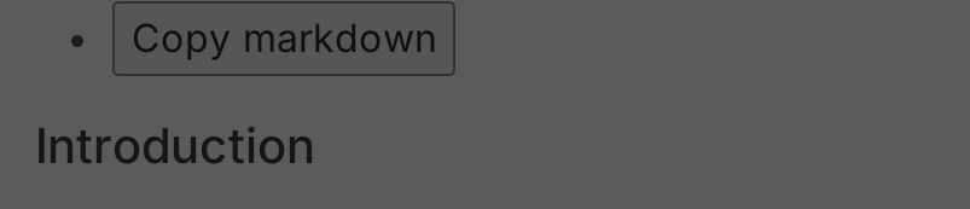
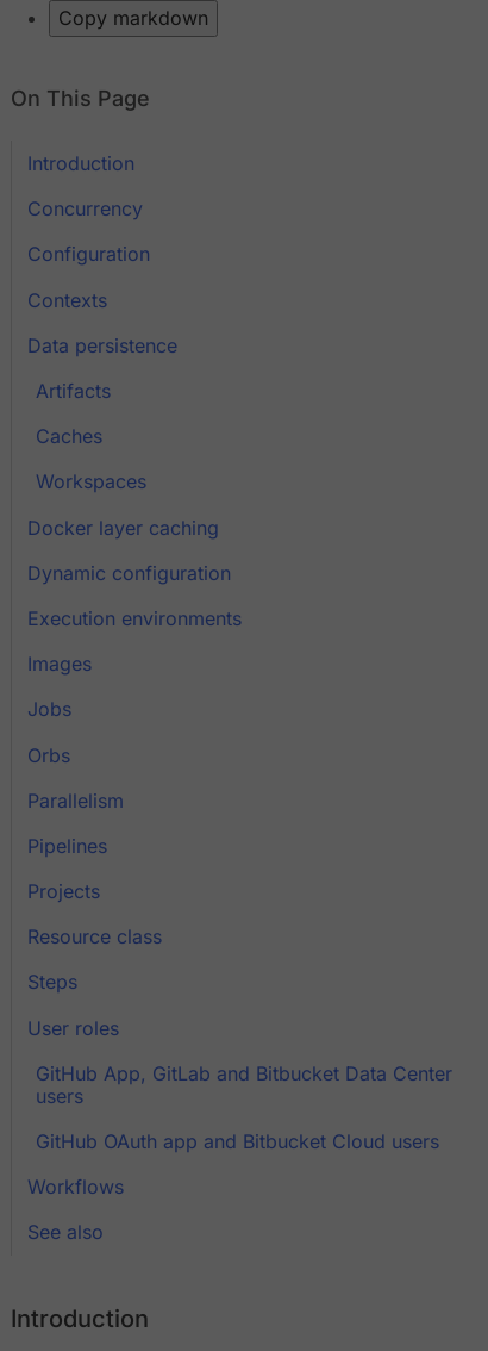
+ On This Page
+ Introduction
+ Concurrency
+ Configuration
+ Contexts
+ Data persistence
+ Artifacts
+ Caches
+ Workspaces
+ Docker layer caching
+ Dynamic configuration
+ Execution environments
+ Images
+ Jobs
+ Orbs
+ Parallelism
+ Pipelines
+ Projects
+ Resource class
+ Steps
+ User roles
+ GitHub App, GitLab and Bitbucket Data Center
+ users
+ GitHub OAuth app and Bitbucket Cloud users
+ Workflows
+ See also
